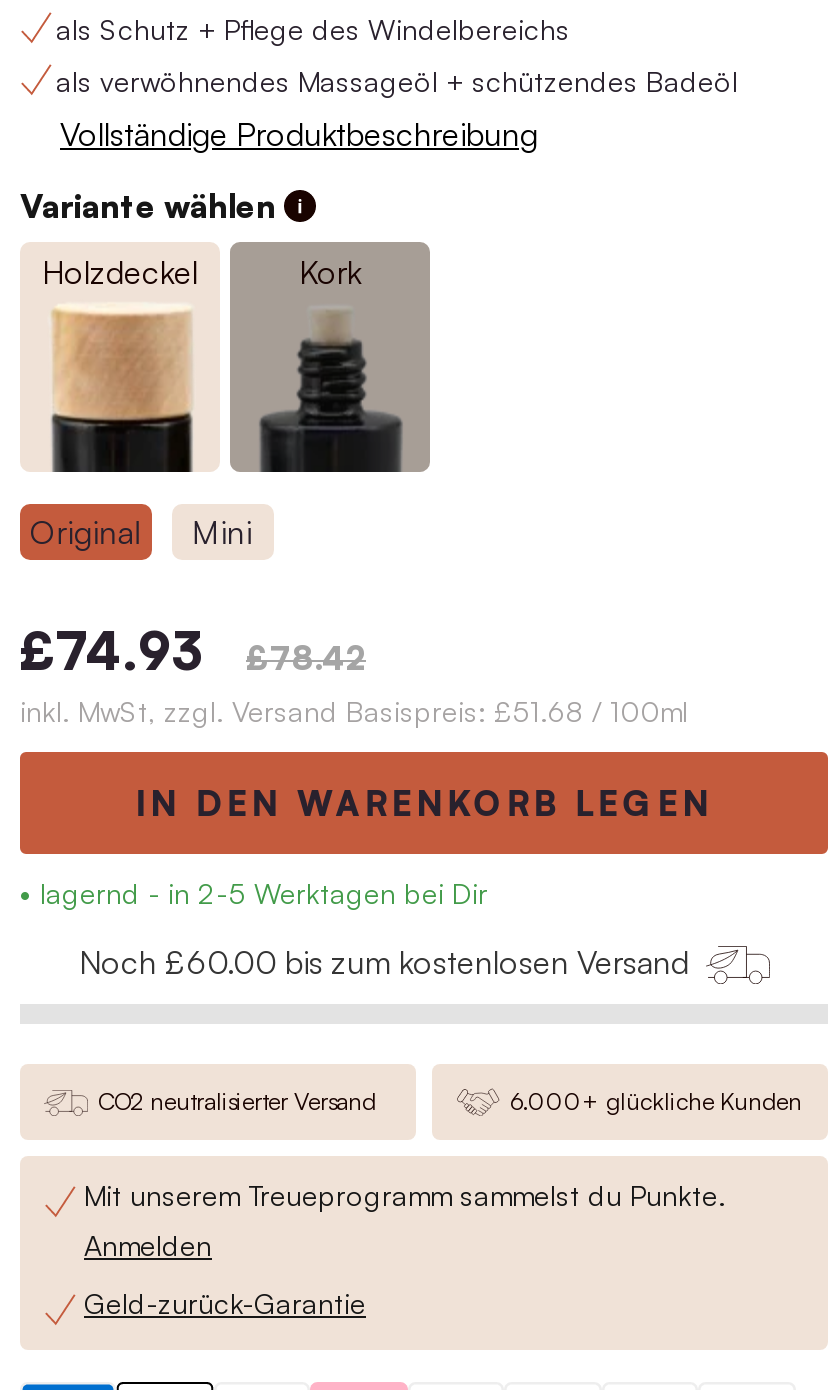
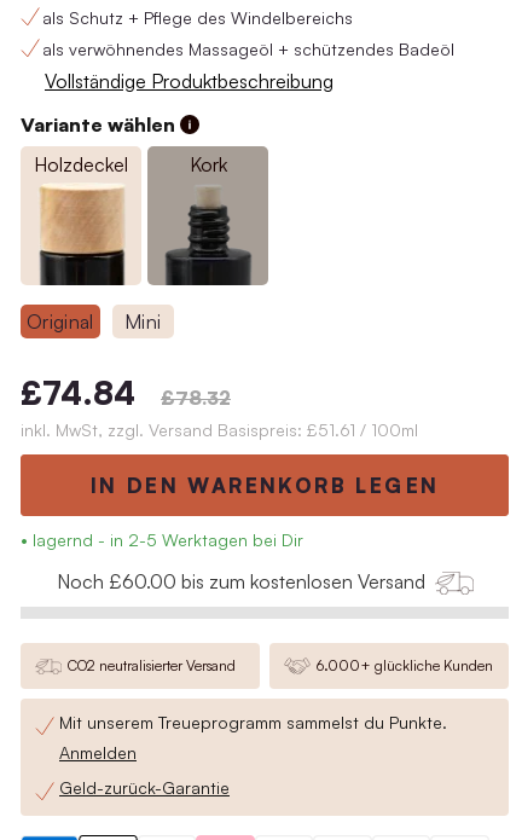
- £74.93
+ £74.84

- £78.42
+ £78.32

- inkl. MwSt, zzgl. Versand Basispreis: £51.68 / 100ml
+ inkl. MwSt, zzgl. Versand Basispreis: £51.61 / 100ml
